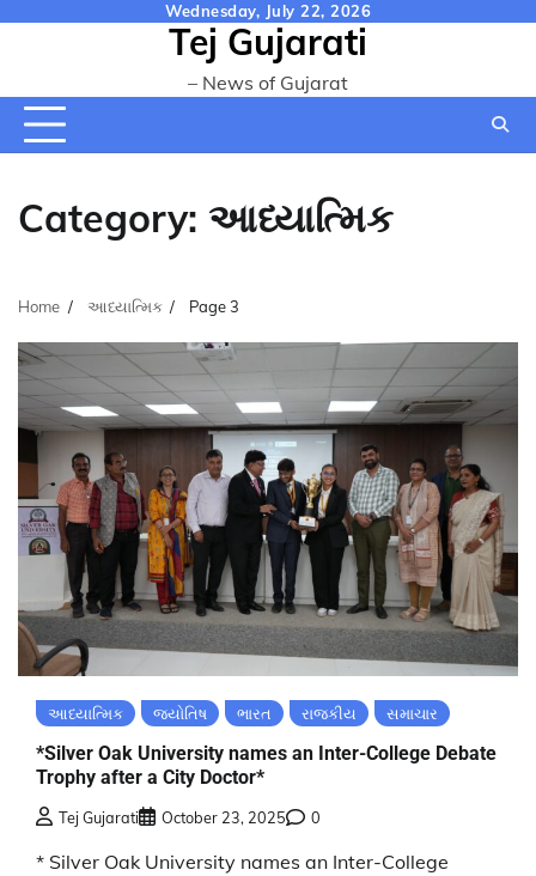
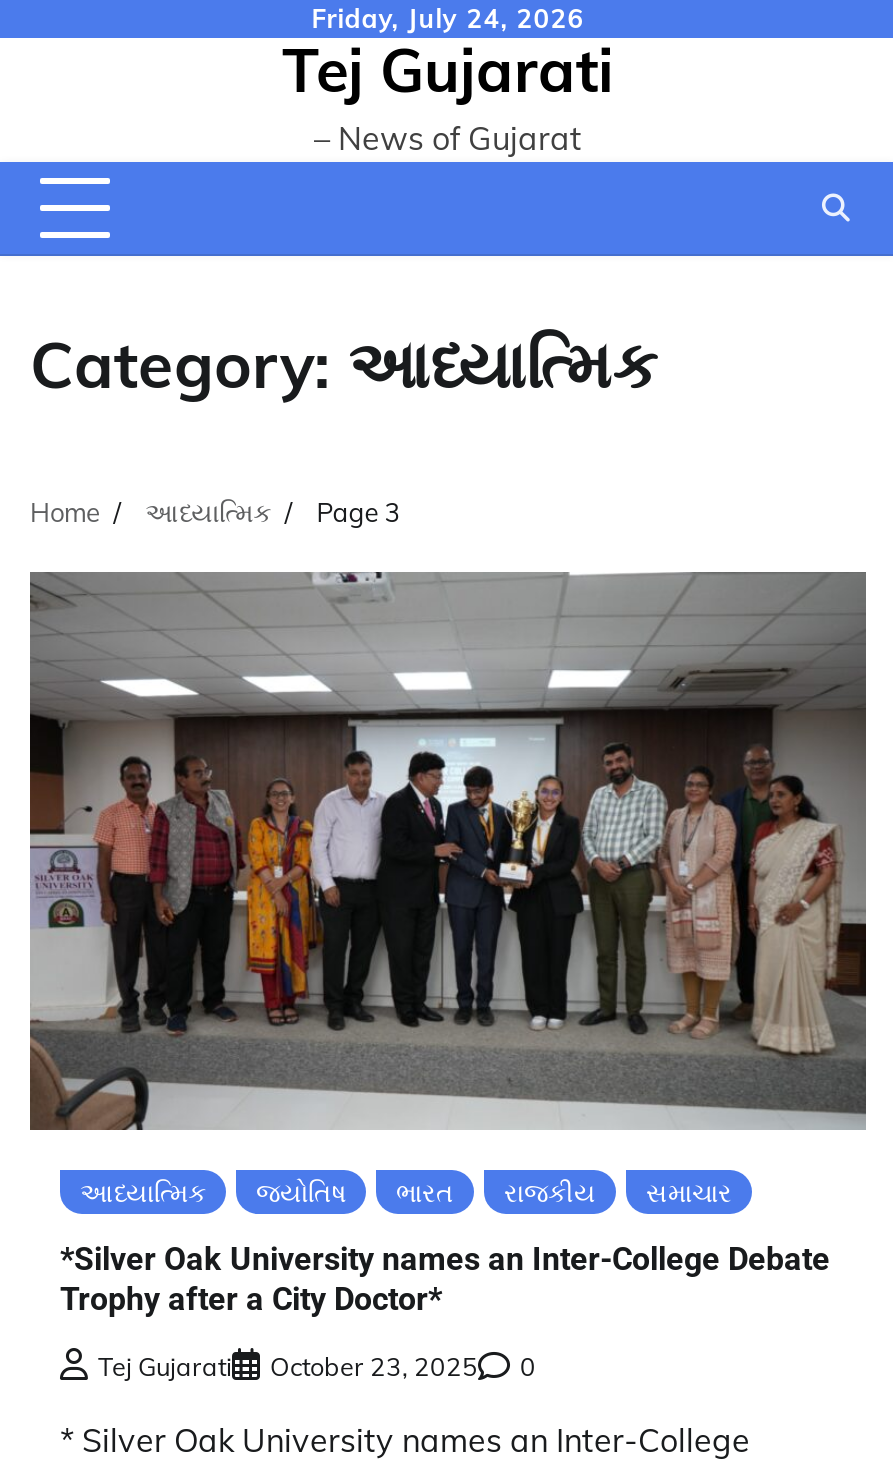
- Wednesday, July 22, 2026
+ Friday, July 24, 2026
